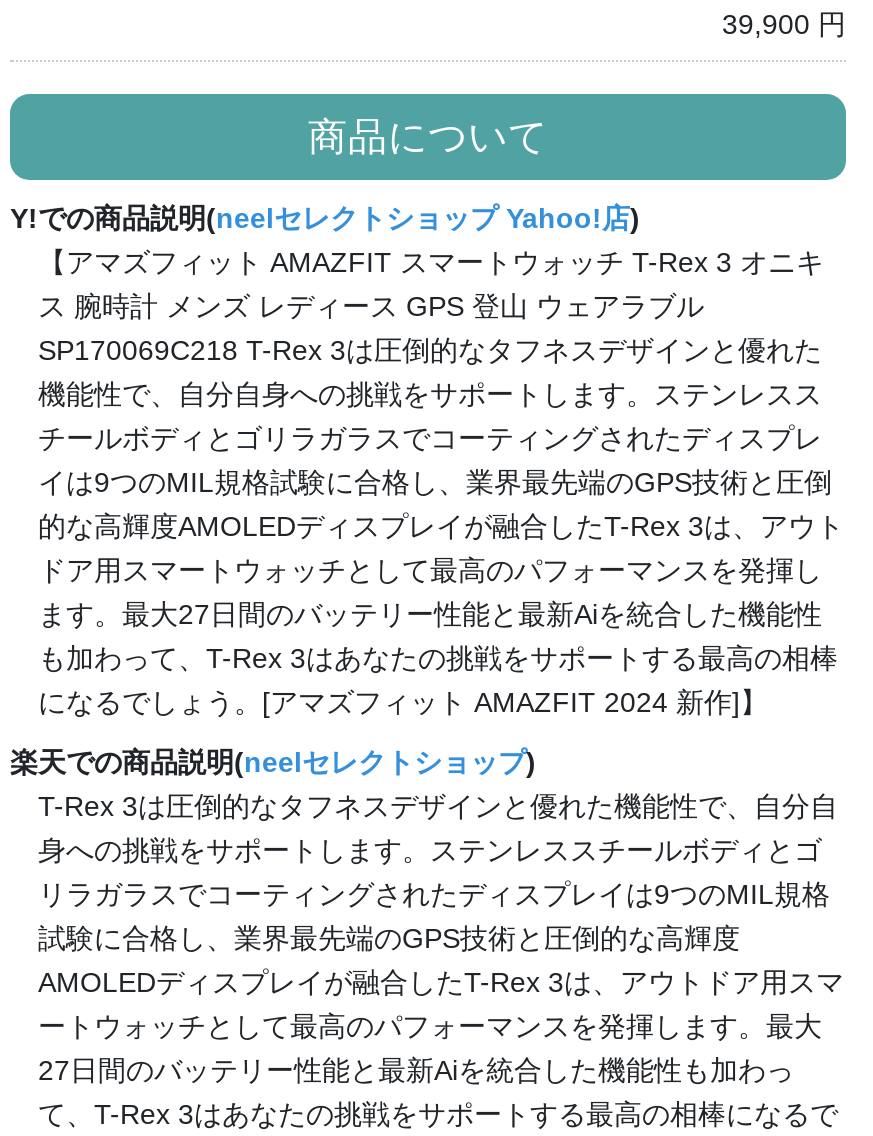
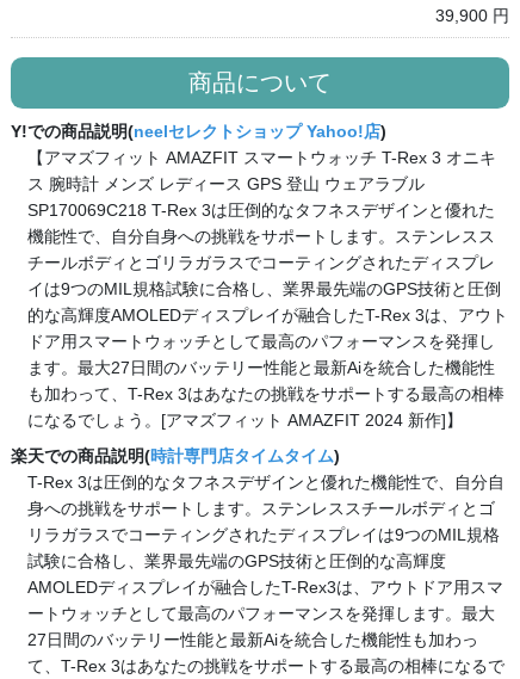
- 楽天での商品説明(neelセレクトショップ)
+ 楽天での商品説明(時計専門店タイムタイム)

- AMOLEDディスプレイが融合したT-Rex 3は、アウトドア用スマ
+ AMOLEDディスプレイが融合したT-Rex3は、アウトドア用スマ
